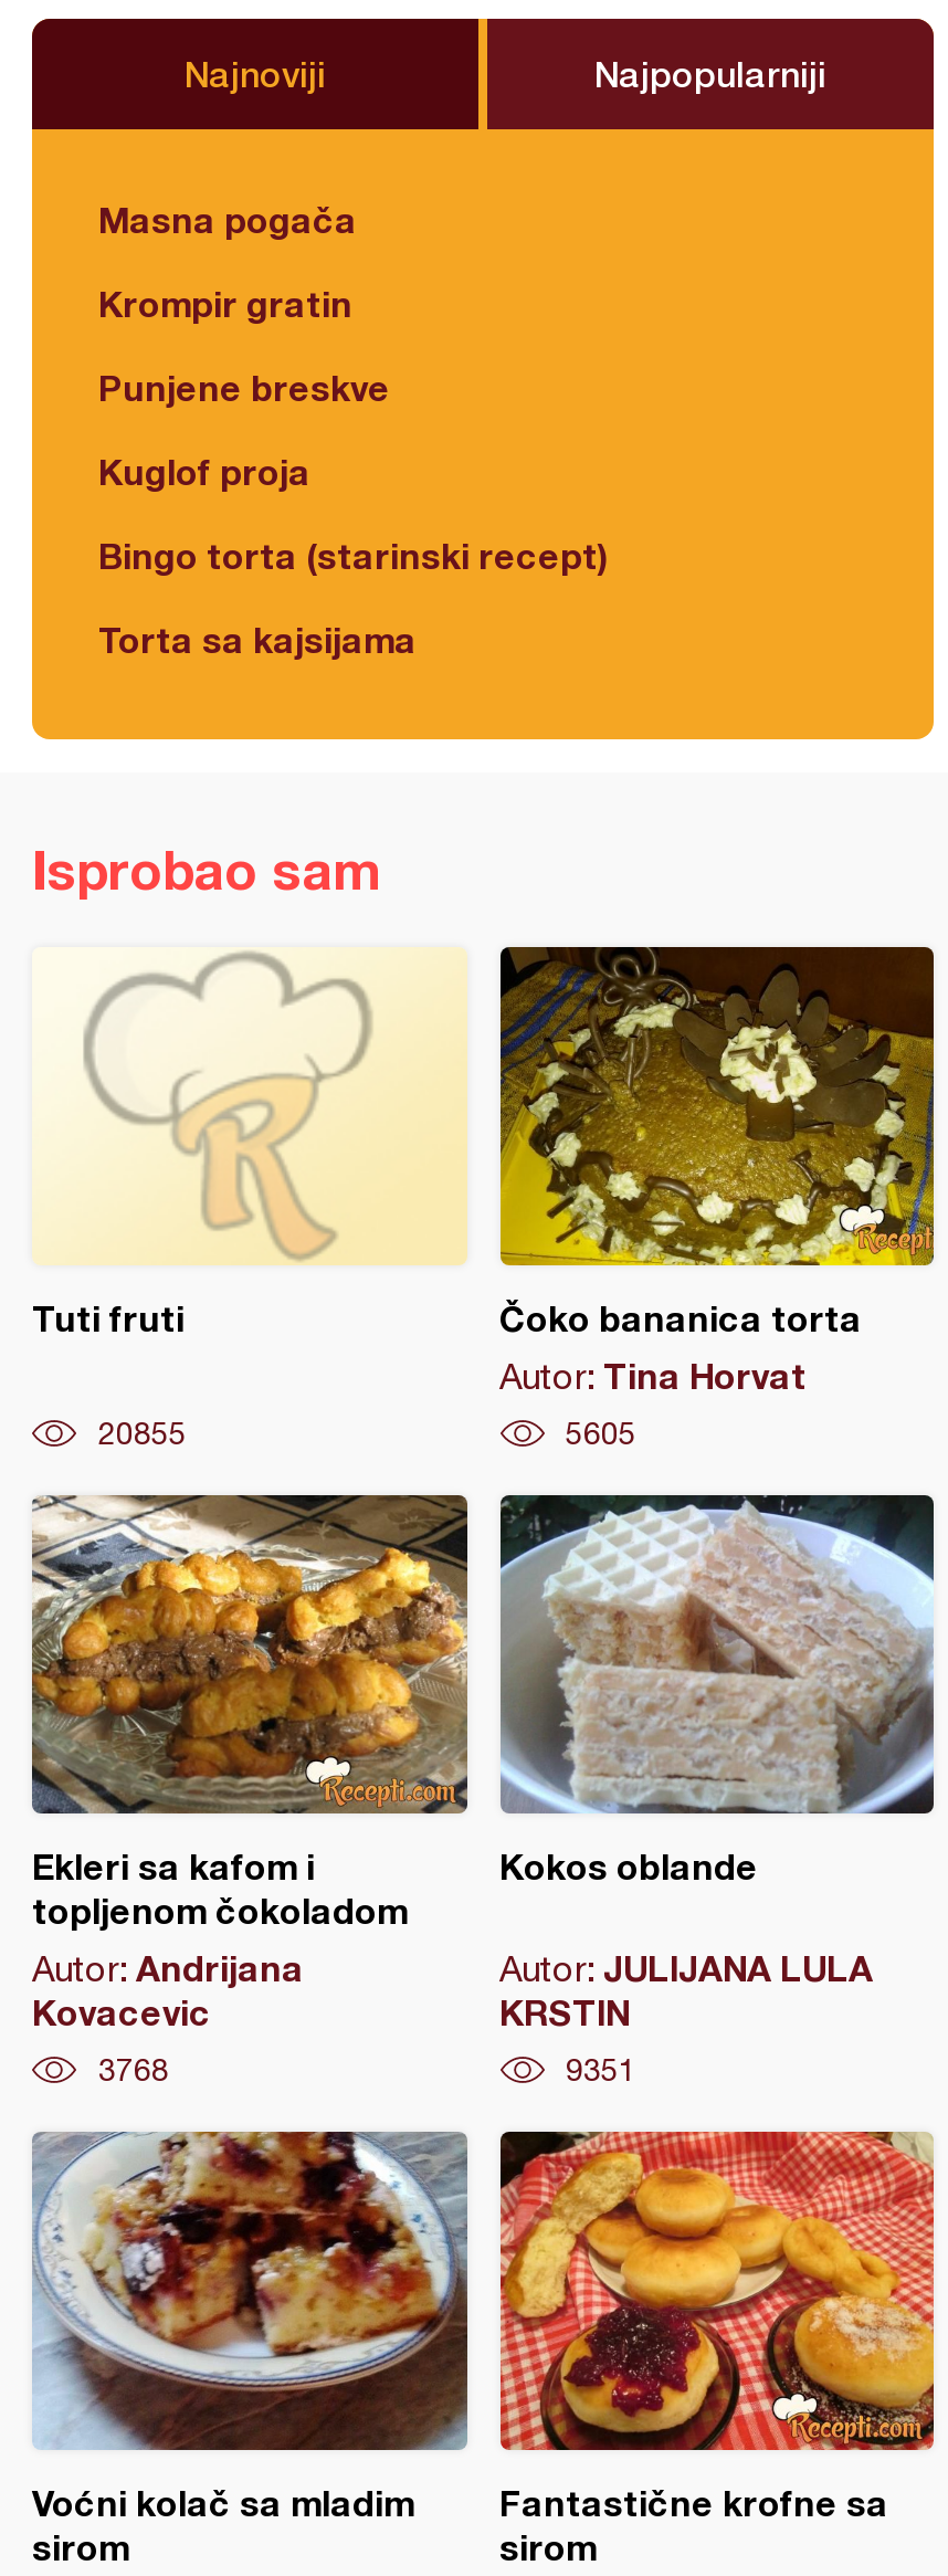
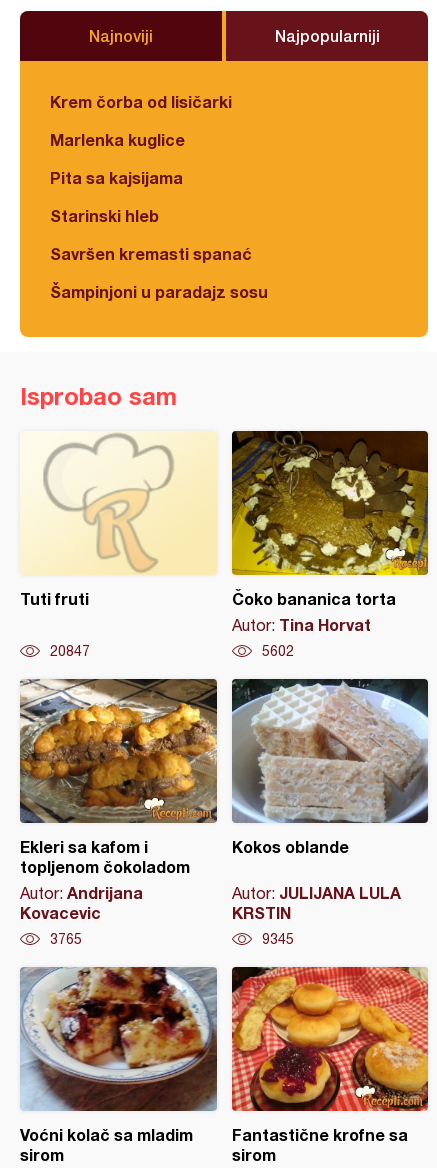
- Masna pogača
+ Krem čorba od lisičarki

- Krompir gratin
+ Marlenka kuglice

- Punjene breskve
+ Pita sa kajsijama

- Kuglof proja
+ Starinski hleb

- Bingo torta (starinski recept)
+ Savršen kremasti spanać

- Torta sa kajsijama
+ Šampinjoni u paradajz sosu

- 20855
+ 20847

- 5605
+ 5602

- 3768
+ 3765

- 9351
+ 9345
